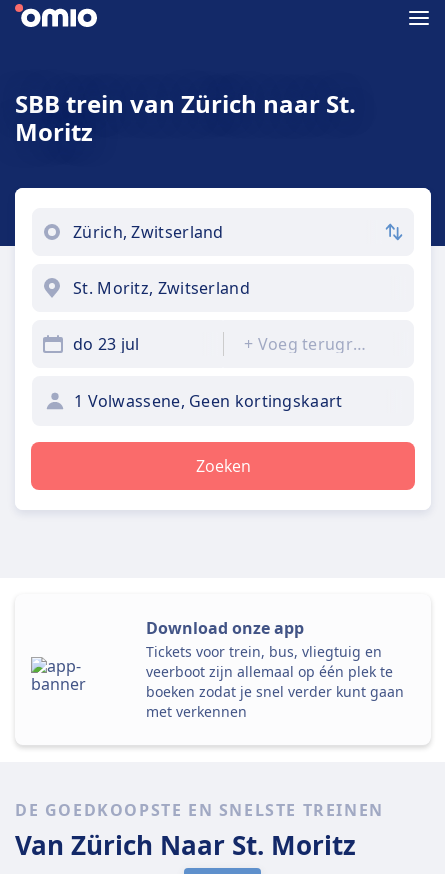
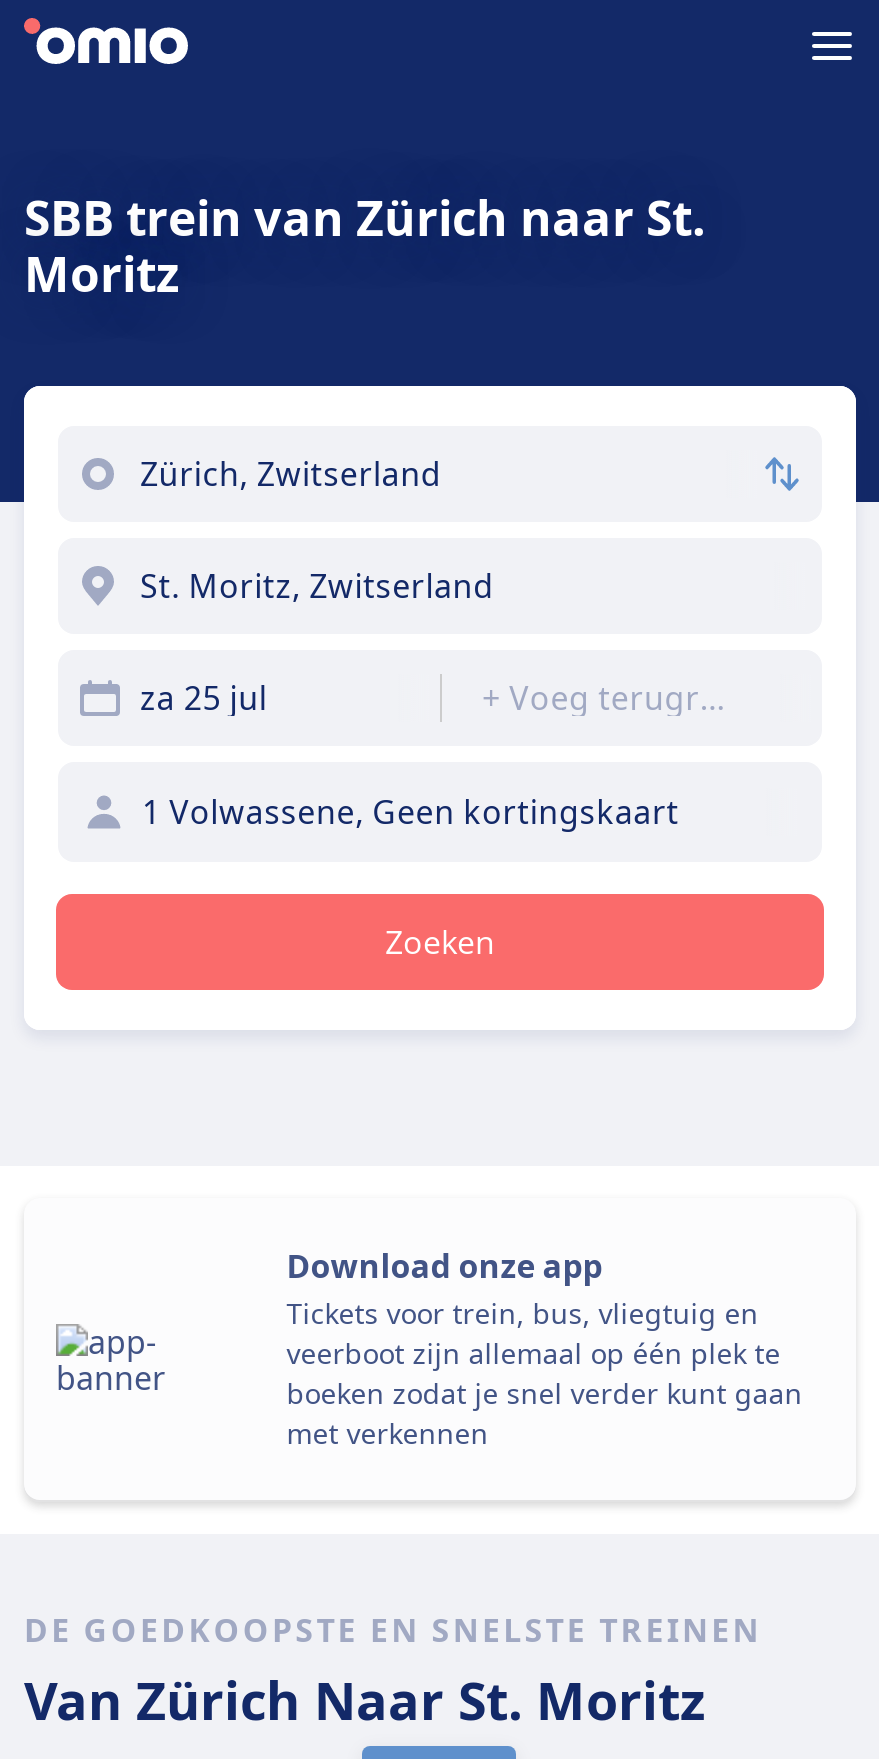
- do 23 jul
+ za 25 jul
